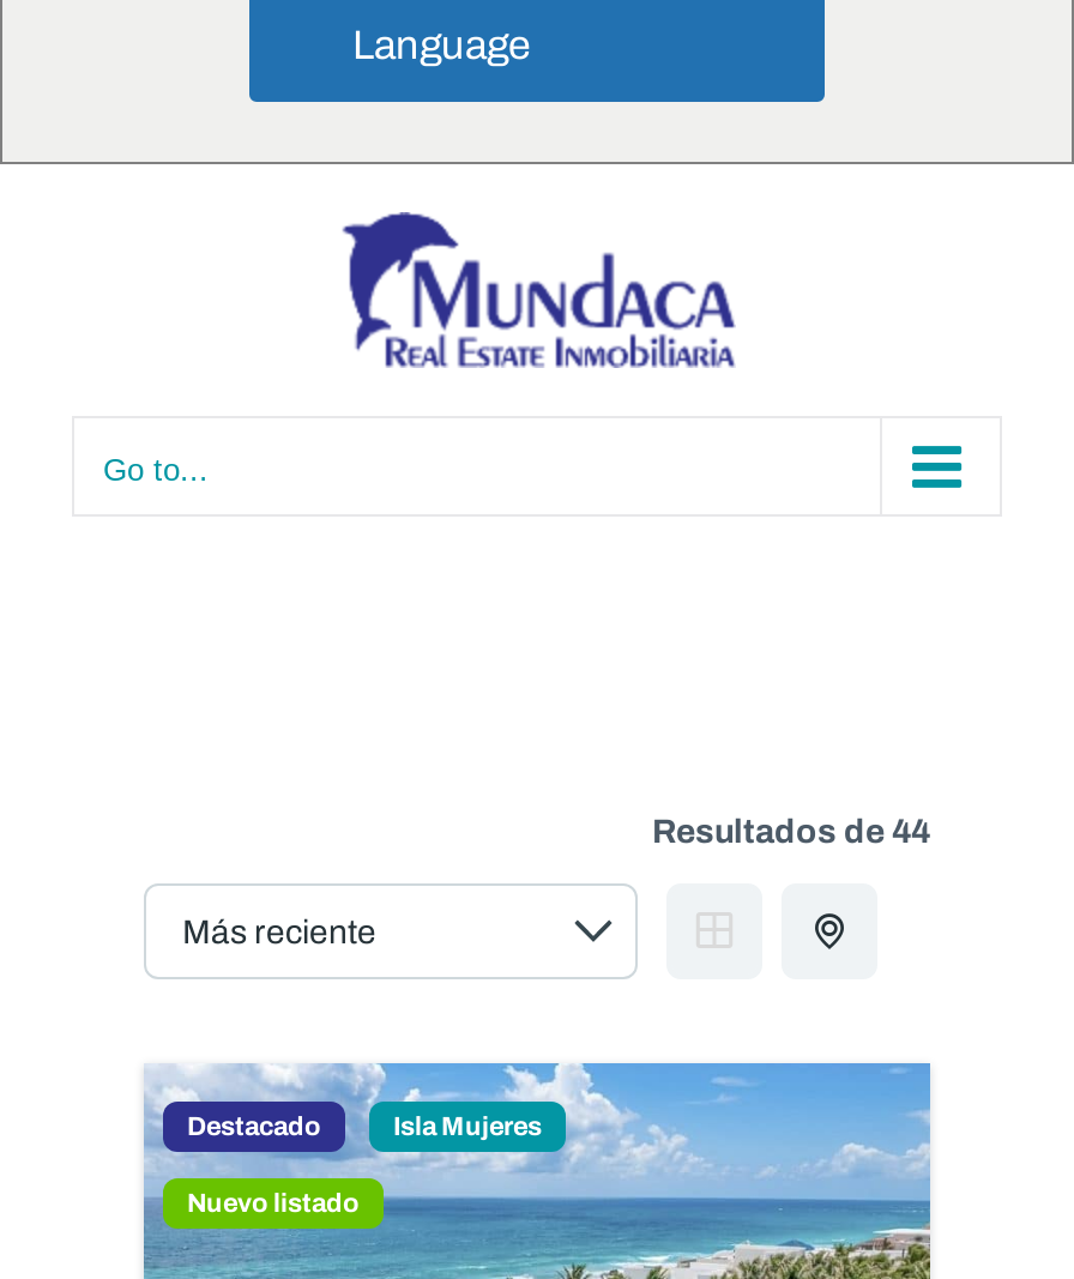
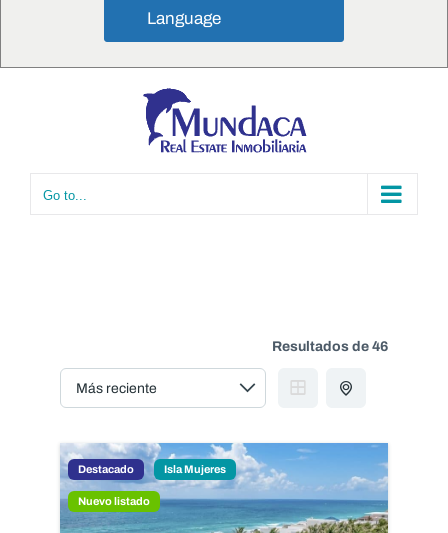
- Resultados de 44
+ Resultados de 46
